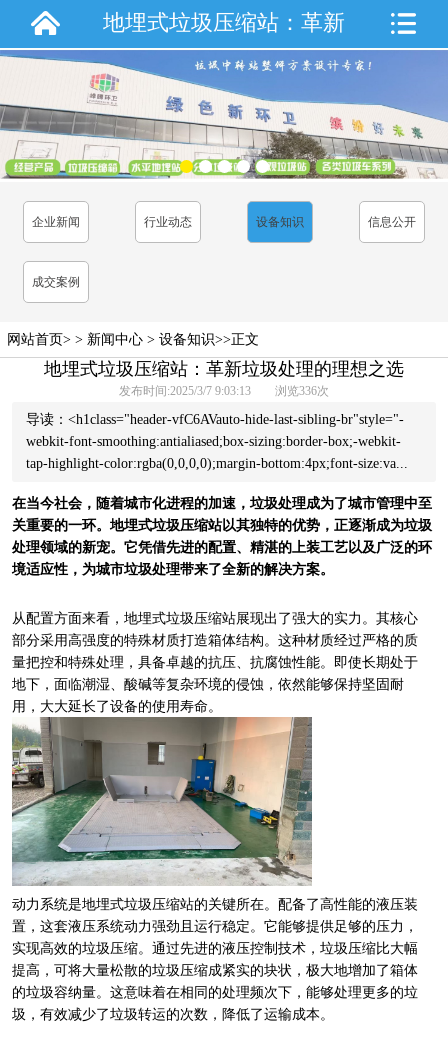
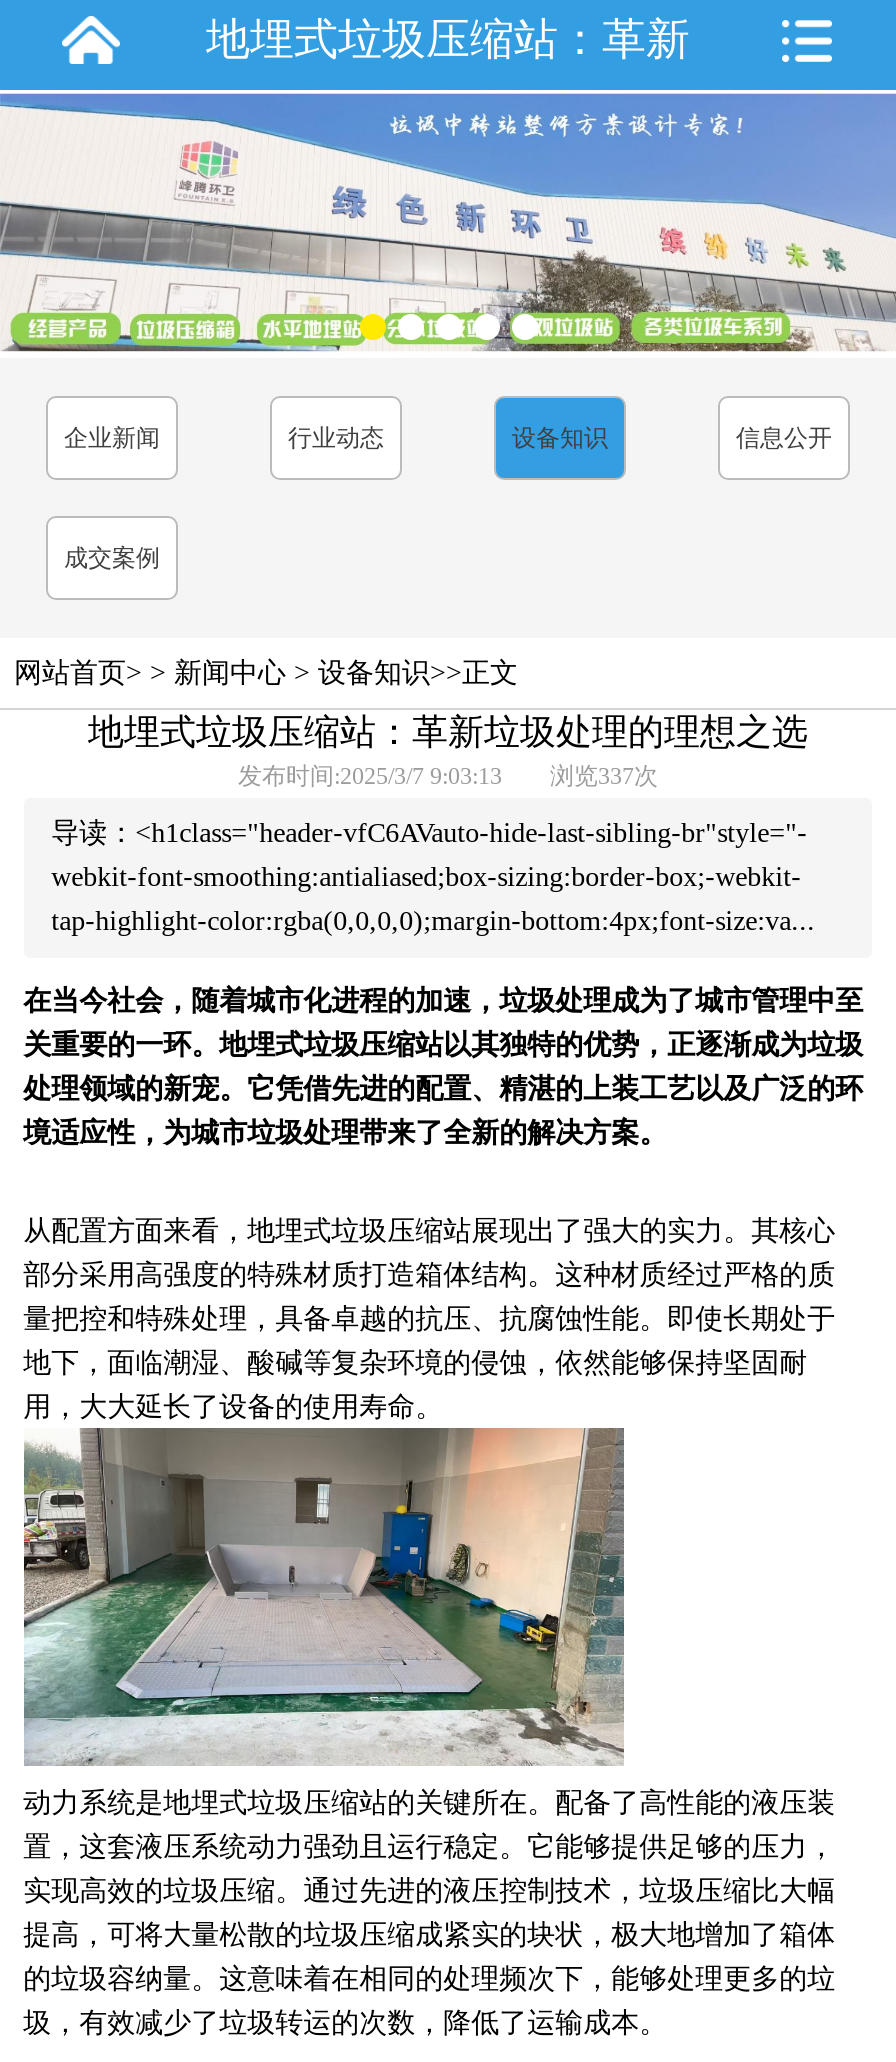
- 发布时间:2025/3/7 9:03:13 浏览336次
+ 发布时间:2025/3/7 9:03:13 浏览337次
